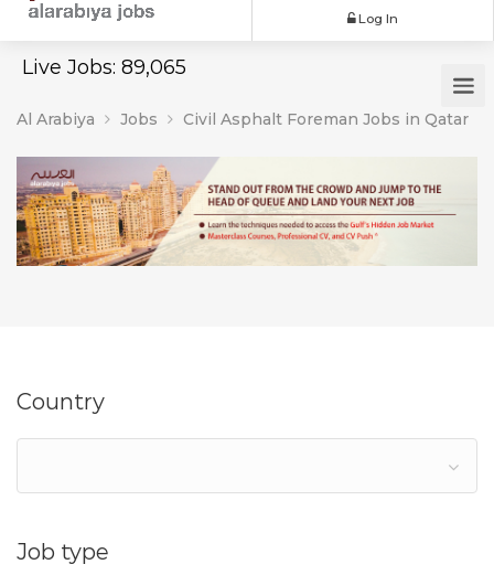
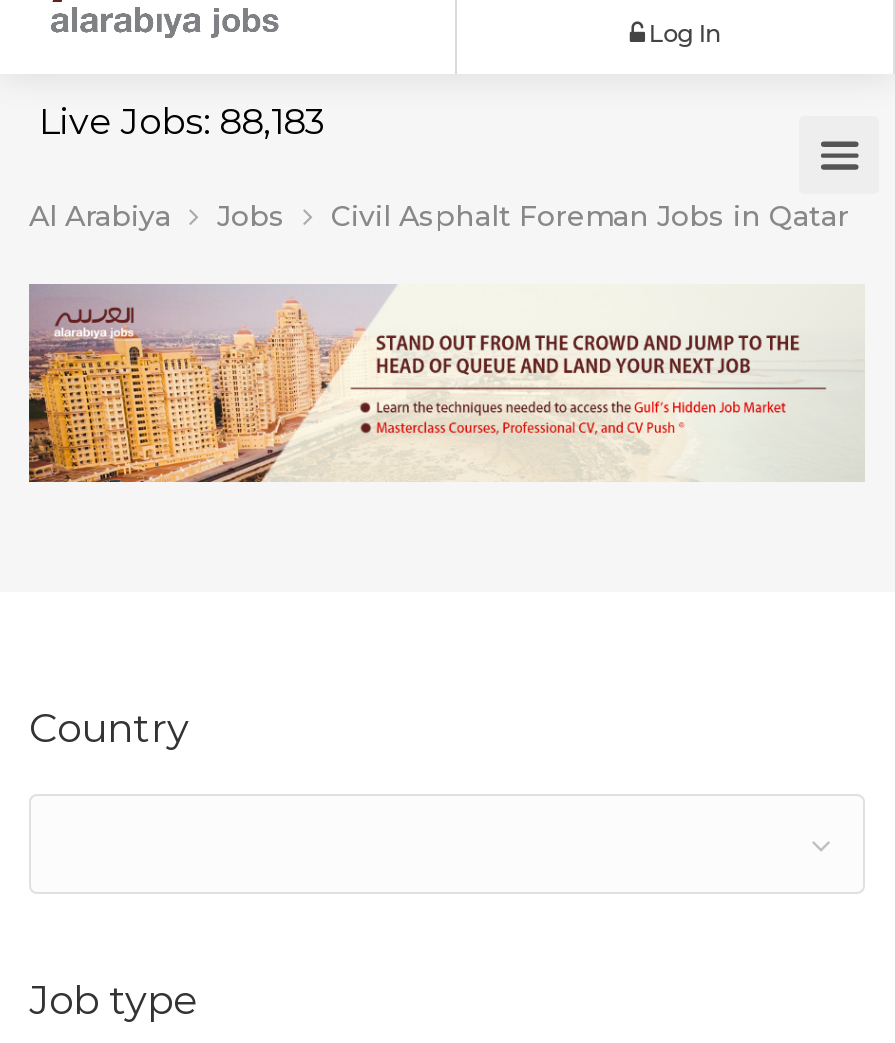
- Live Jobs: 89,065
+ Live Jobs: 88,183
